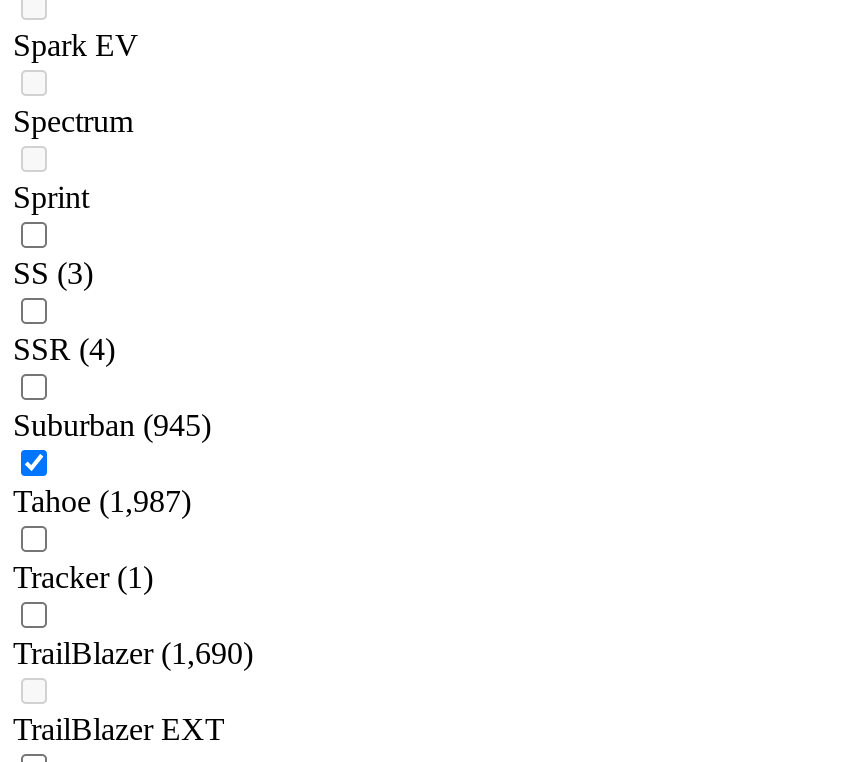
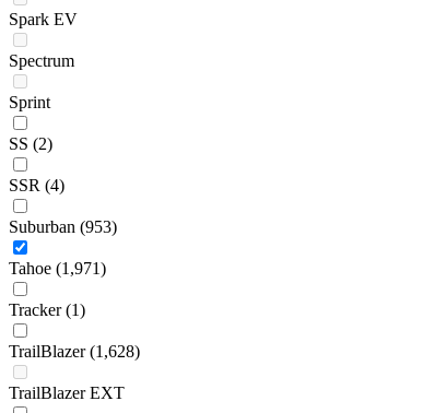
- SS (3)
+ SS (2)

- Suburban (945)
+ Suburban (953)

- Tahoe (1,987)
+ Tahoe (1,971)

- TrailBlazer (1,690)
+ TrailBlazer (1,628)
